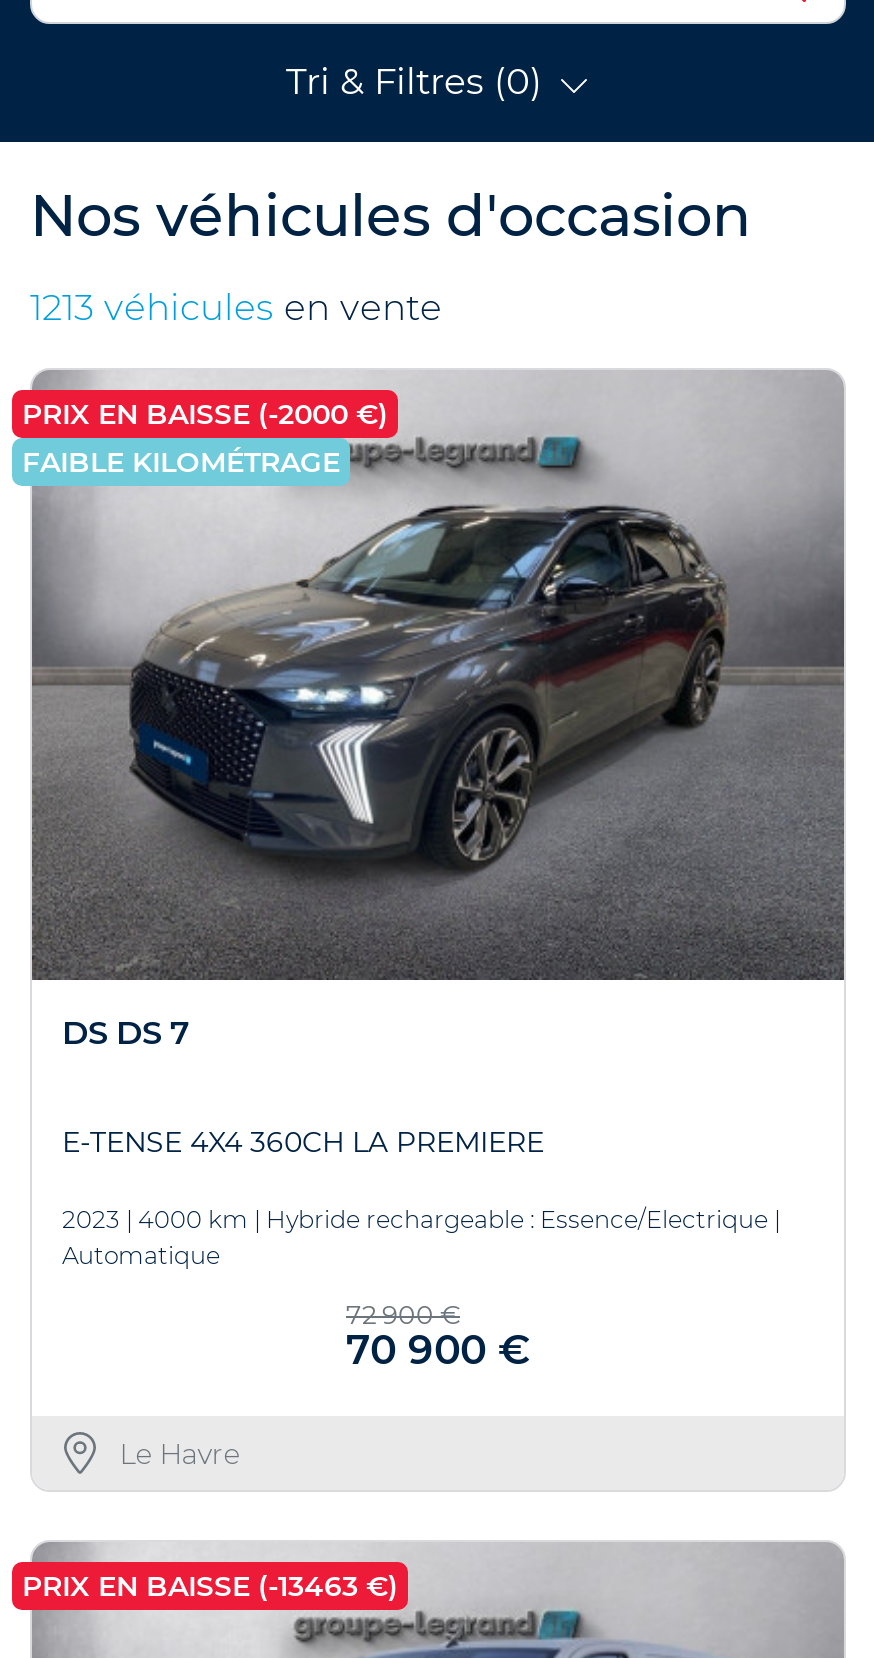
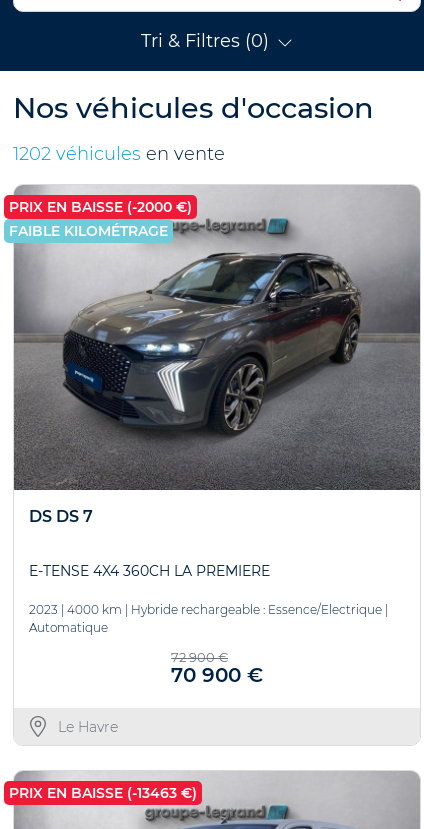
- 1213 véhicules en vente
+ 1202 véhicules en vente
